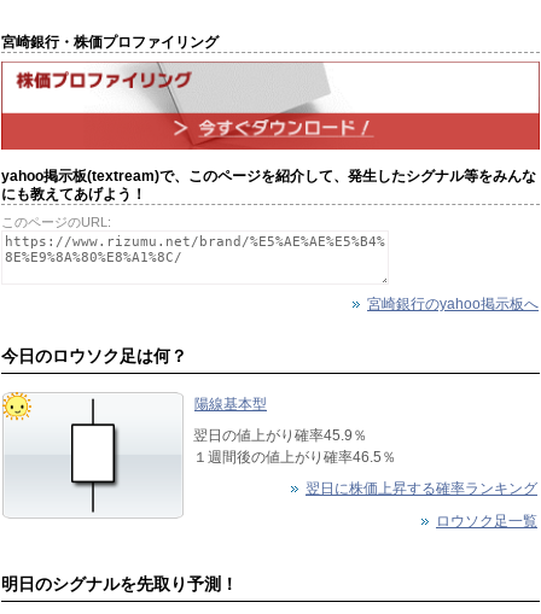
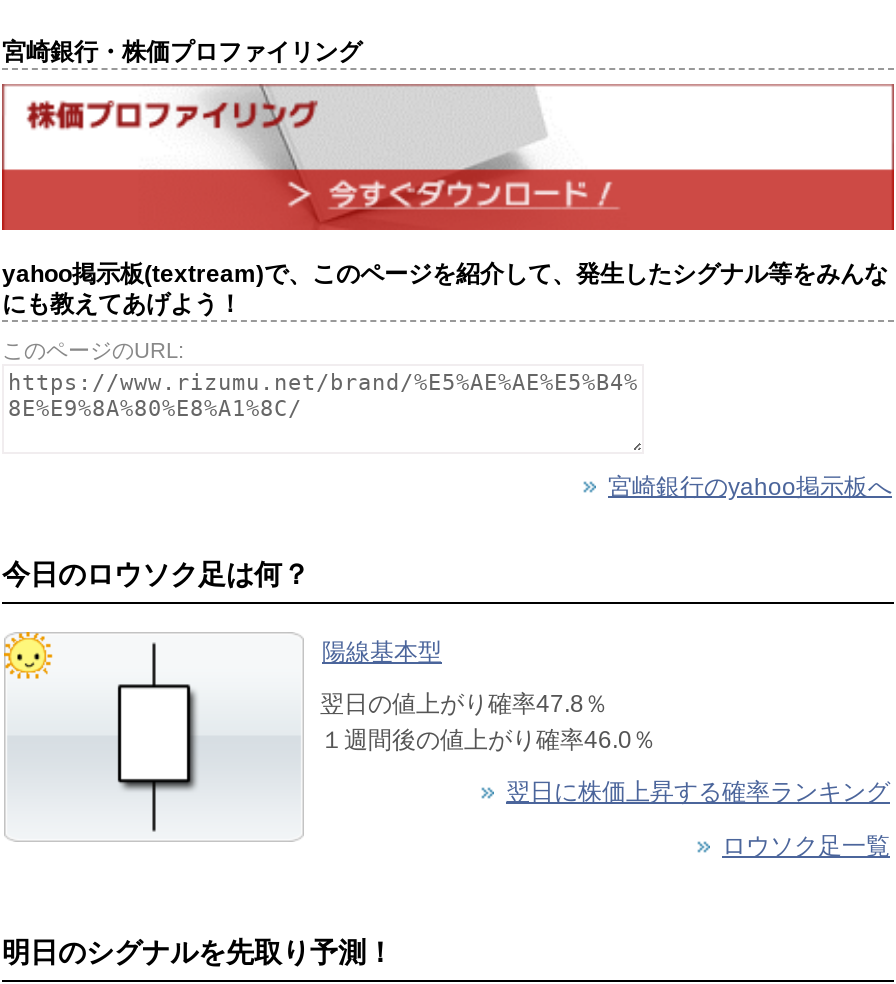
- 翌日の値上がり確率45.9％
+ 翌日の値上がり確率47.8％

- １週間後の値上がり確率46.5％
+ １週間後の値上がり確率46.0％
